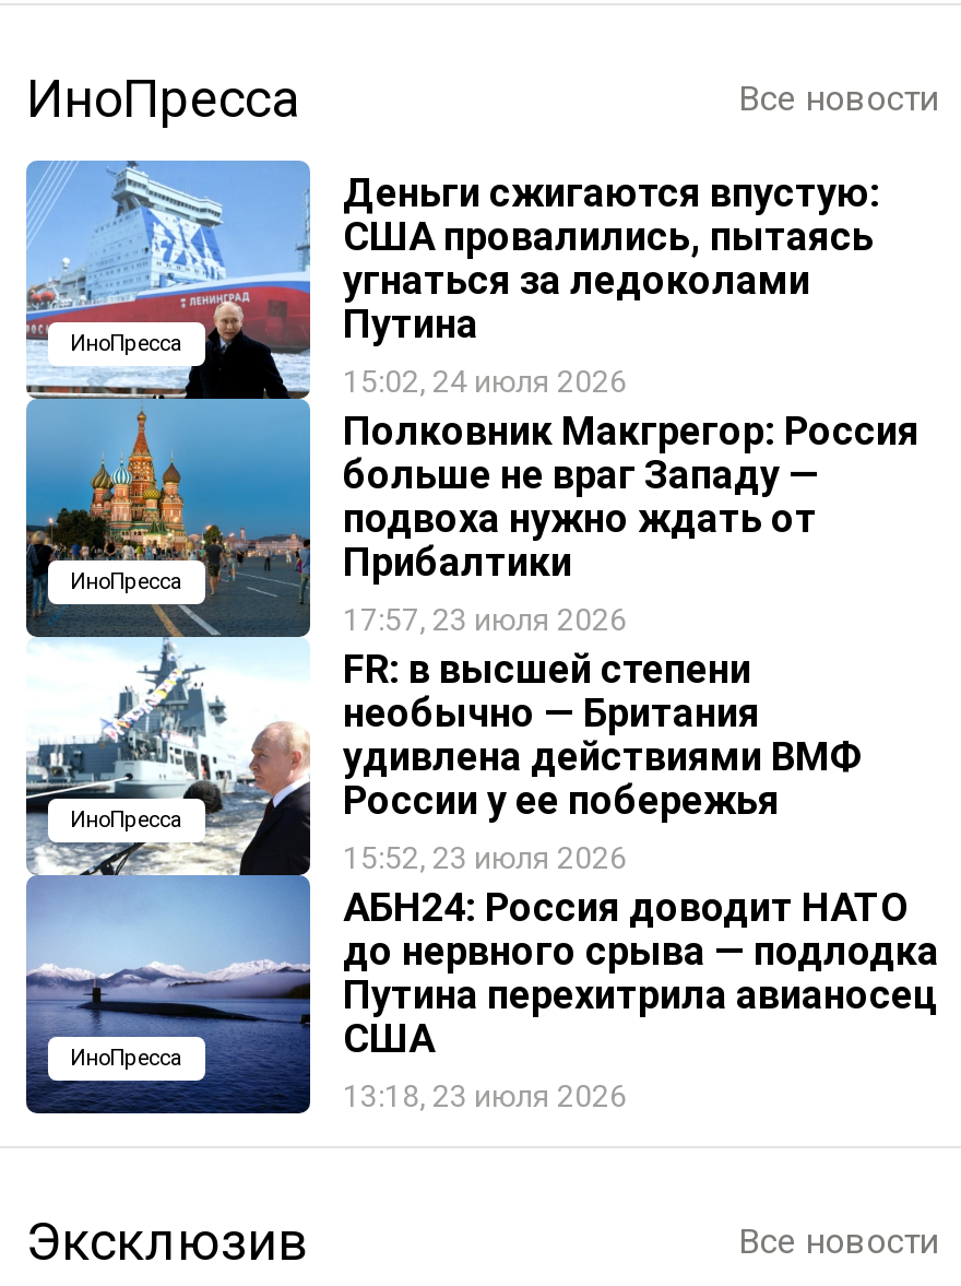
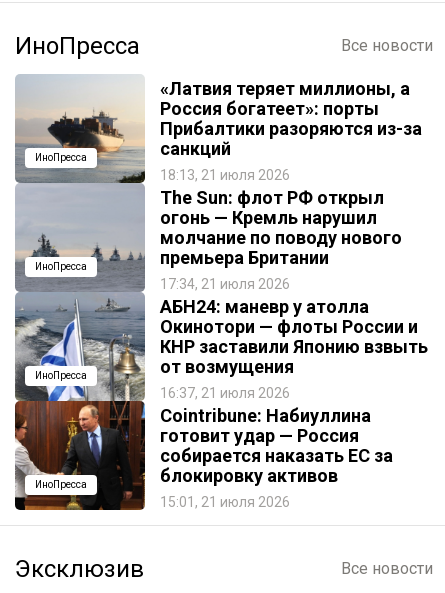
- [image]
- Деньги сжигаются впустую:
- США провалились, пытаясь
- угнаться за ледоколами
- Путина
- 15:02, 24 июля 2026
+ [image]
+ «Латвия теряет миллионы, а
+ Россия богатеет»: порты
+ Прибалтики разоряются из-за
+ санкций
+ 18:13, 21 июля 2026

- Полковник Макгрегор: Россия
- больше не враг Западу —
- подвоха нужно ждать от
- Прибалтики
- 17:57, 23 июля 2026
+ The Sun: флот РФ открыл
+ огонь — Кремль нарушил
+ молчание по поводу нового
+ премьера Британии
+ 17:34, 21 июля 2026

- FR: в высшей степени
- необычно — Британия
- удивлена действиями ВМФ
- России у ее побережья
- 15:52, 23 июля 2026
+ АБН24: маневр у атолла
+ Окинотори — флоты России и
+ КНР заставили Японию взвыть
+ от возмущения
+ 16:37, 21 июля 2026

- АБН24: Россия доводит НАТО
- до нервного срыва — подлодка
- Путина перехитрила авианосец
- США
- 13:18, 23 июля 2026
+ Cointribune: Набиуллина
+ готовит удар — Россия
+ собирается наказать EC за
+ блокировку активов
+ 15:01, 21 июля 2026
